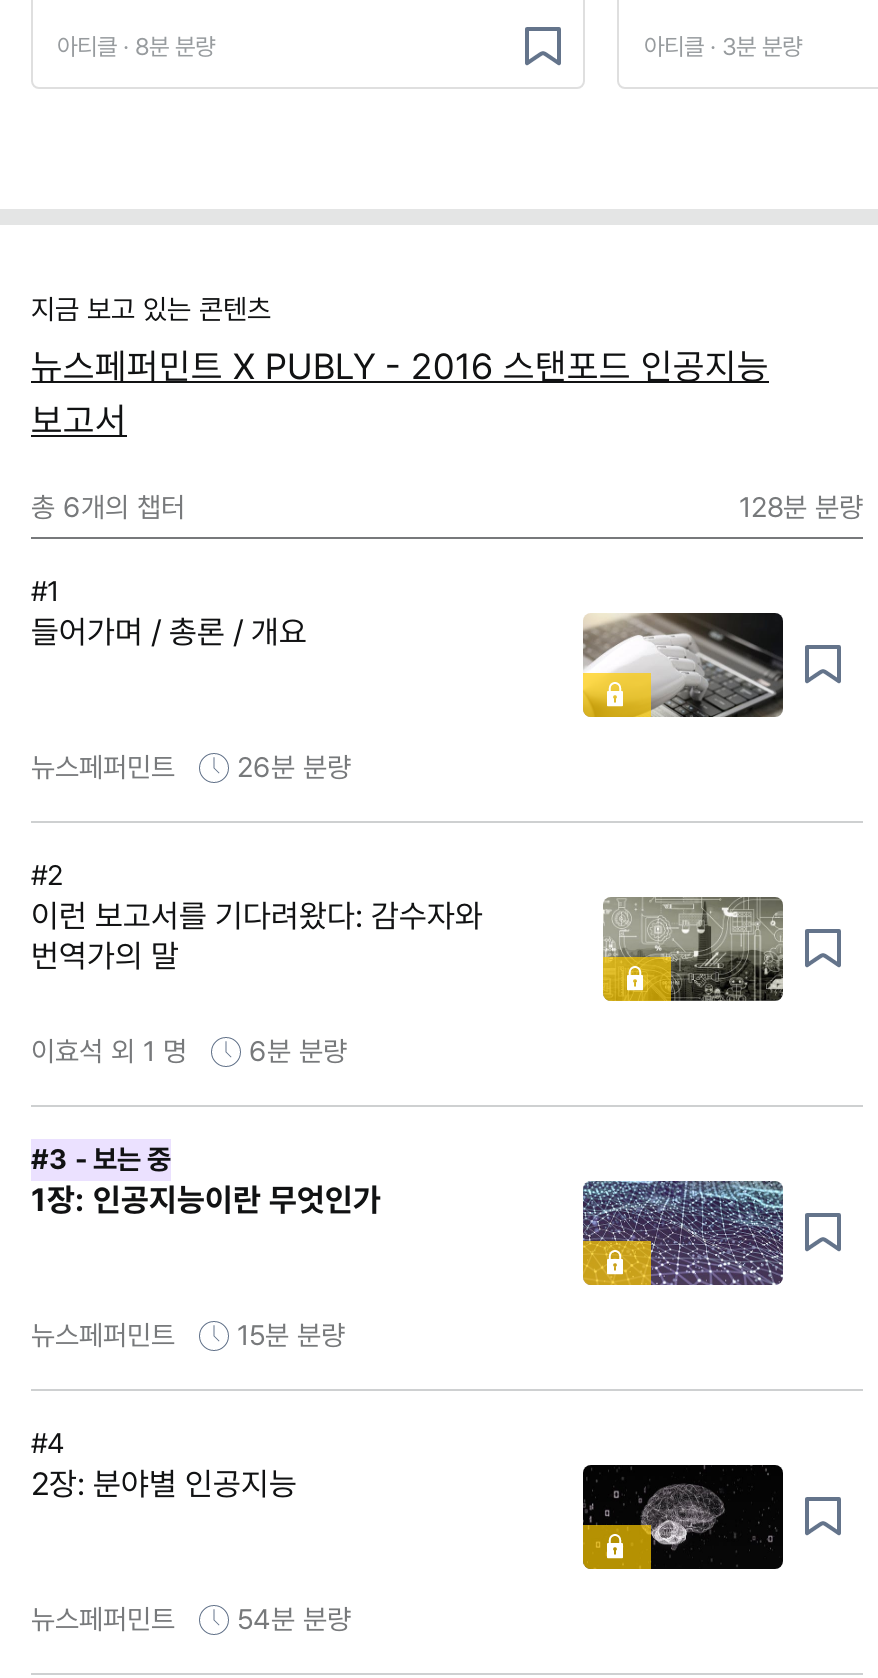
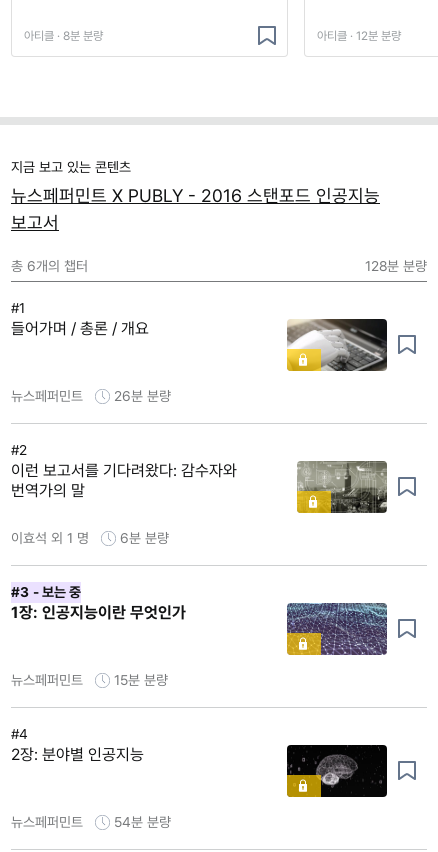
- 아티클 · 3분 분량
+ 아티클 · 12분 분량
